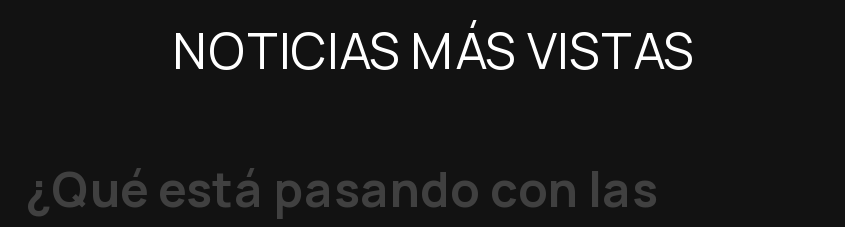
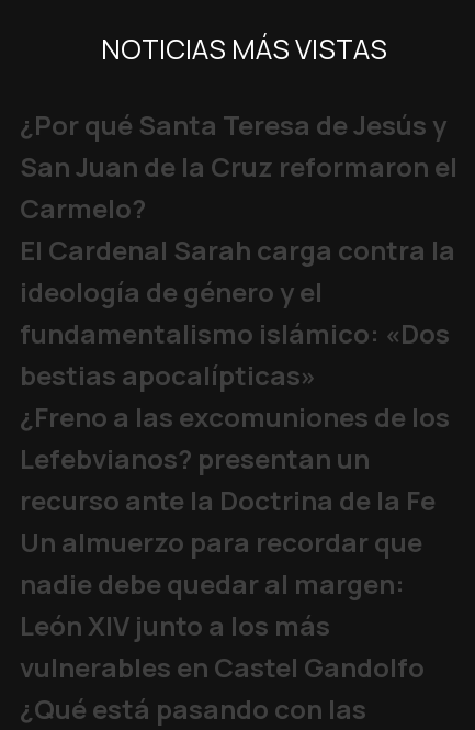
+ ¿Por qué Santa Teresa de Jesús y
+ San Juan de la Cruz reformaron el
+ Carmelo?
+ El Cardenal Sarah carga contra la
+ ideología de género y el
+ fundamentalismo islámico: «Dos
+ bestias apocalípticas»
+ ¿Freno a las excomuniones de los
+ Lefebvianos? presentan un
+ recurso ante la Doctrina de la Fe
+ Un almuerzo para recordar que
+ nadie debe quedar al margen:
+ León XIV junto a los más
+ vulnerables en Castel Gandolfo
